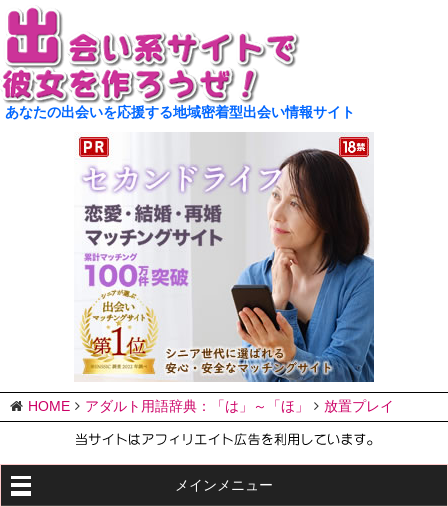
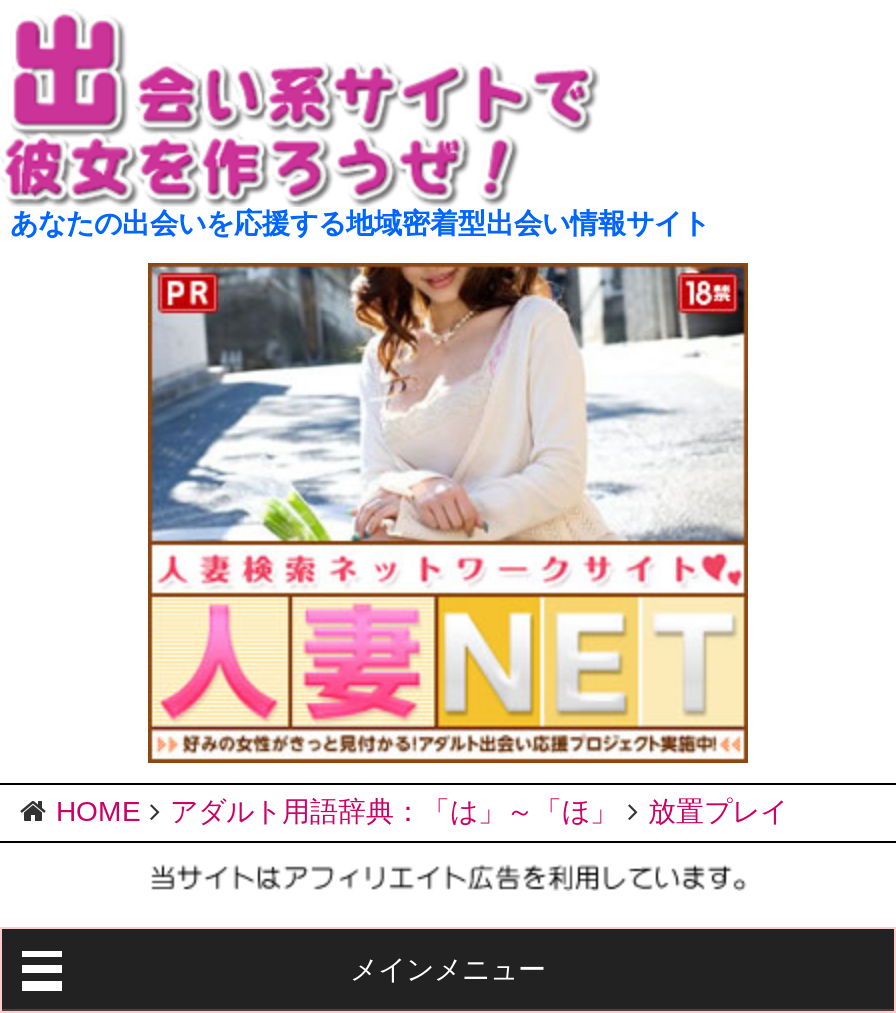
- [image]
+ [image]
